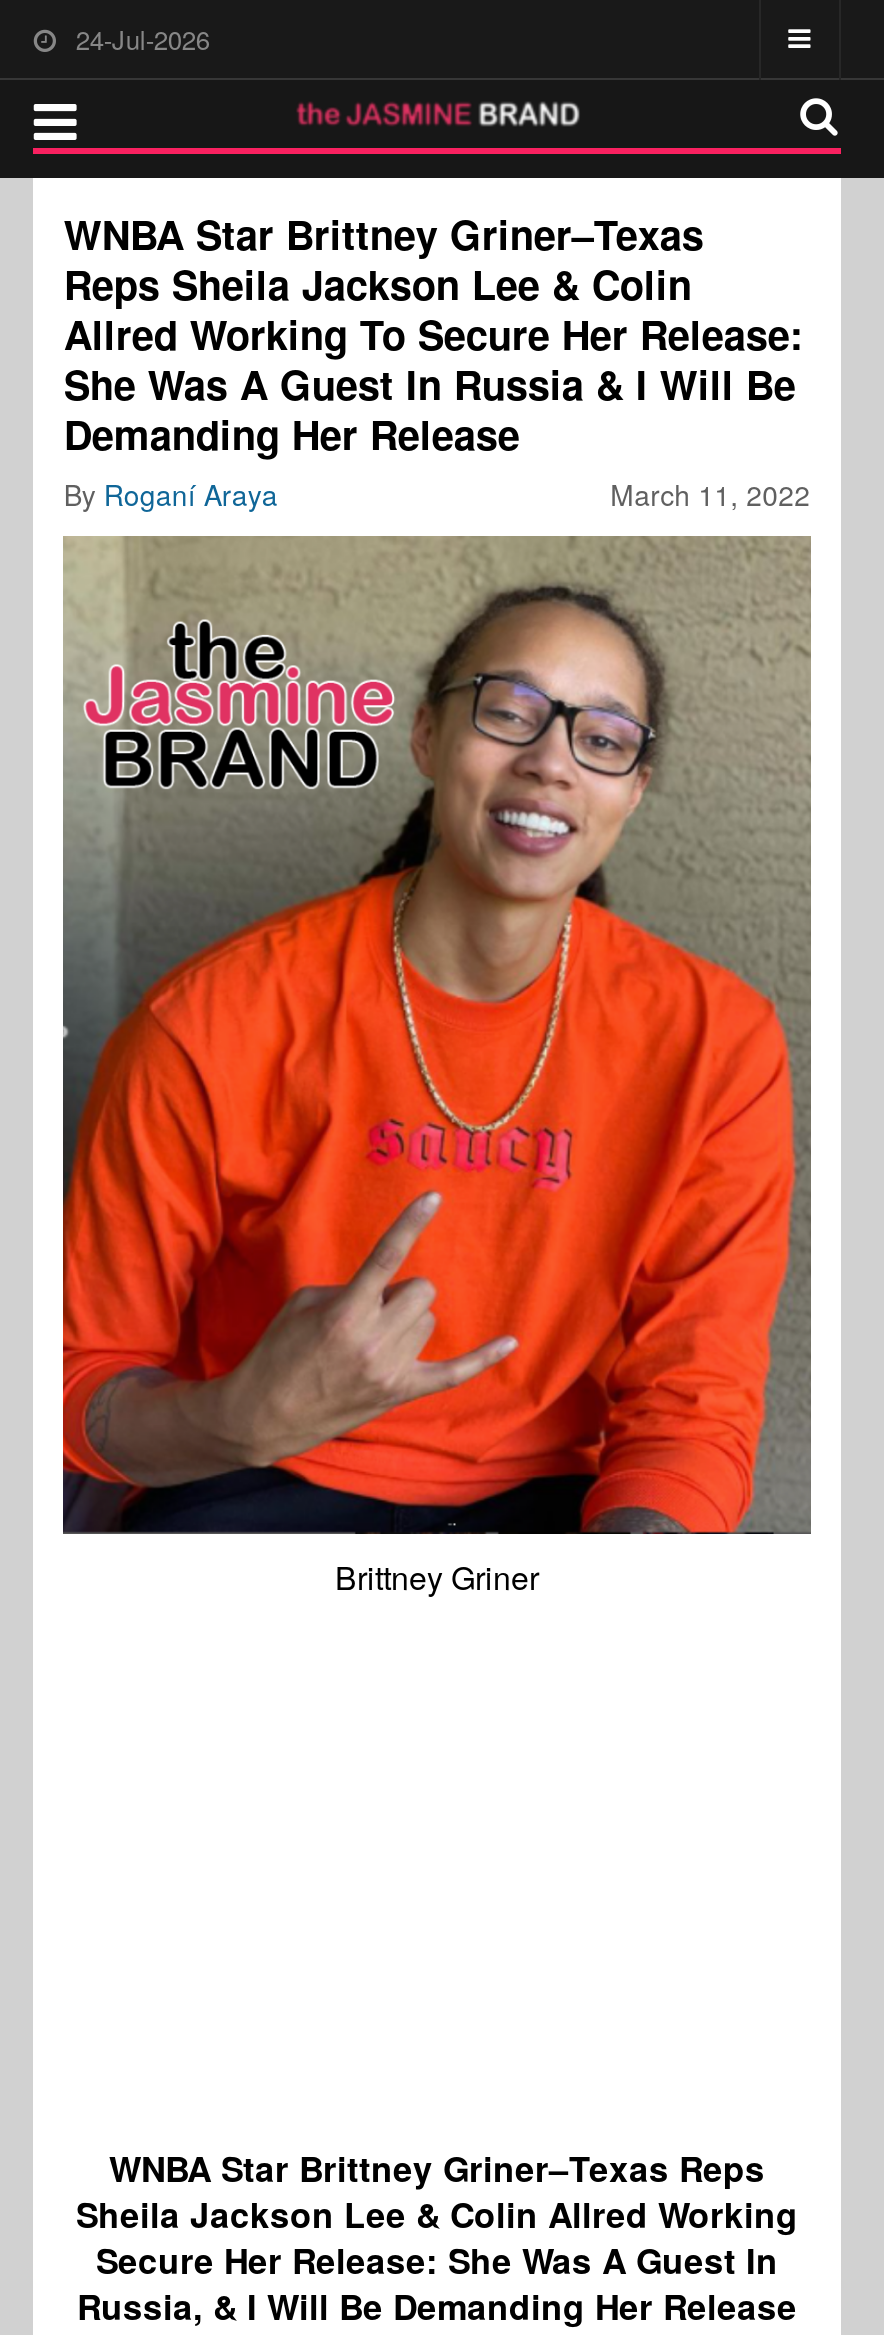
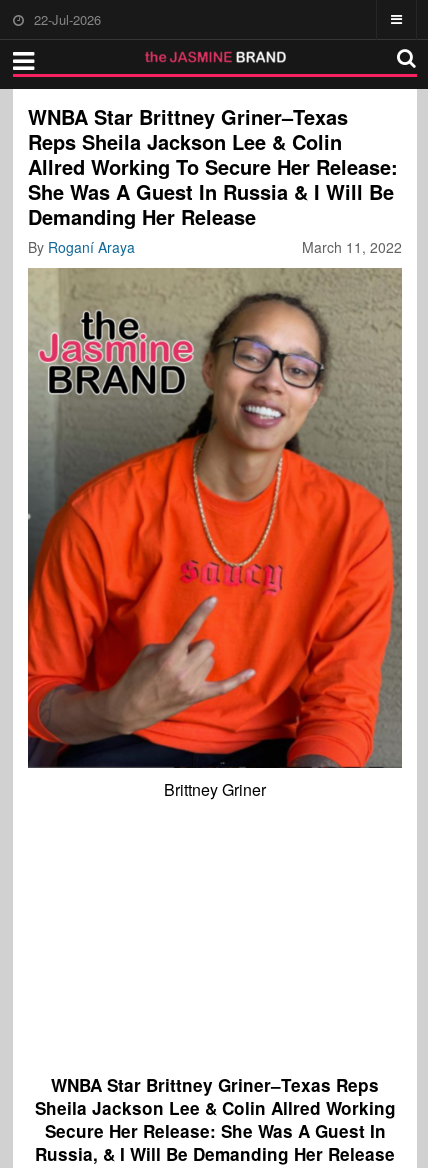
- 24-Jul-2026
+ 22-Jul-2026
